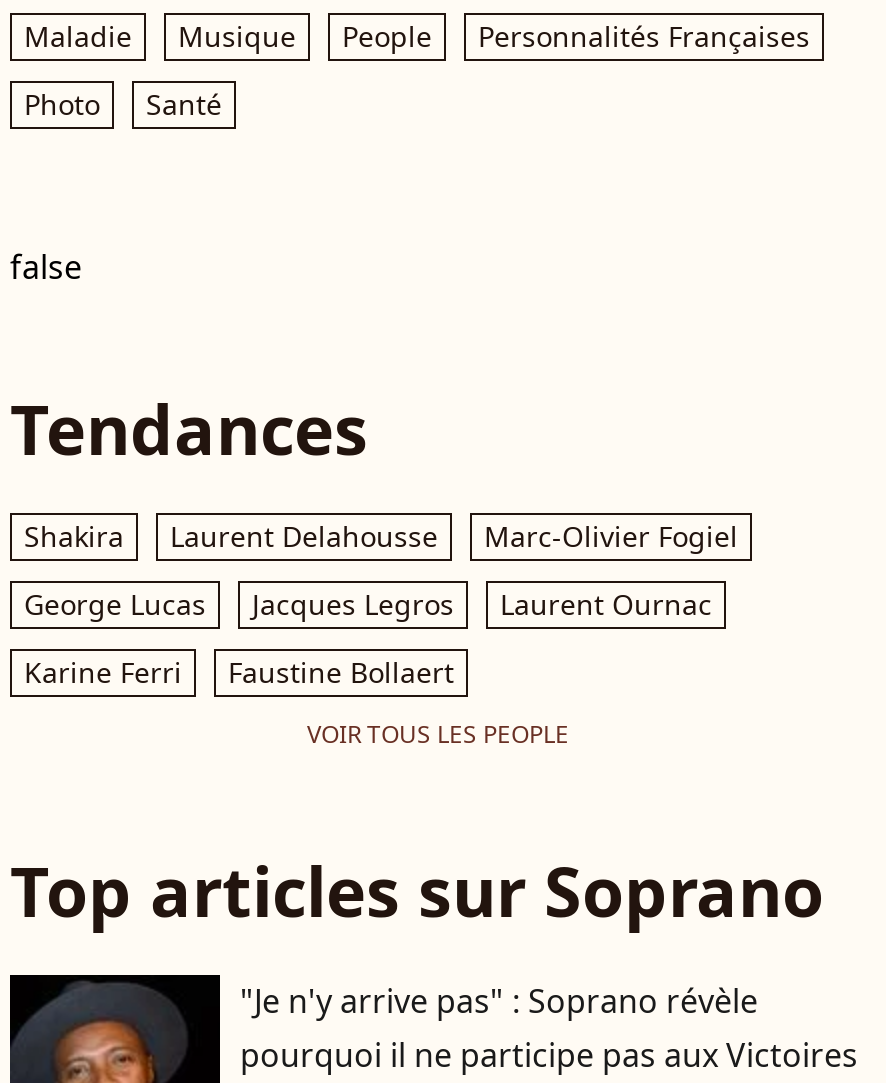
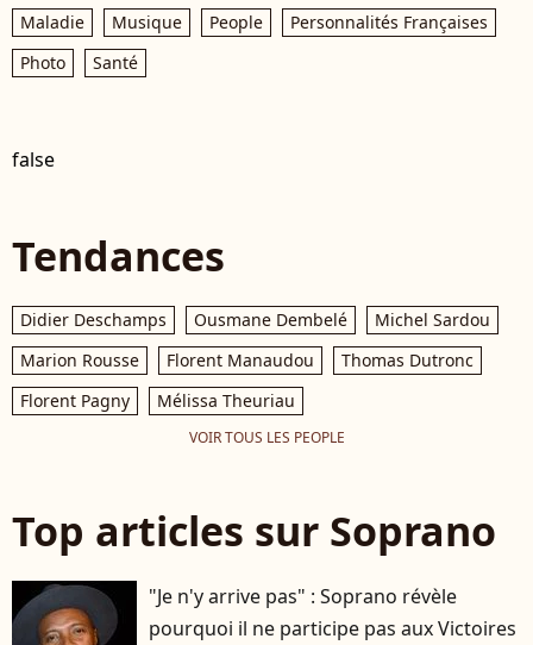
- Shakira
- Laurent Delahousse
- Marc-Olivier Fogiel
+ Didier Deschamps
+ Ousmane Dembelé
+ Michel Sardou

- George Lucas
- Jacques Legros
- Laurent Ournac
+ Marion Rousse
+ Florent Manaudou
+ Thomas Dutronc

- Karine Ferri
- Faustine Bollaert
+ Florent Pagny
+ Mélissa Theuriau
